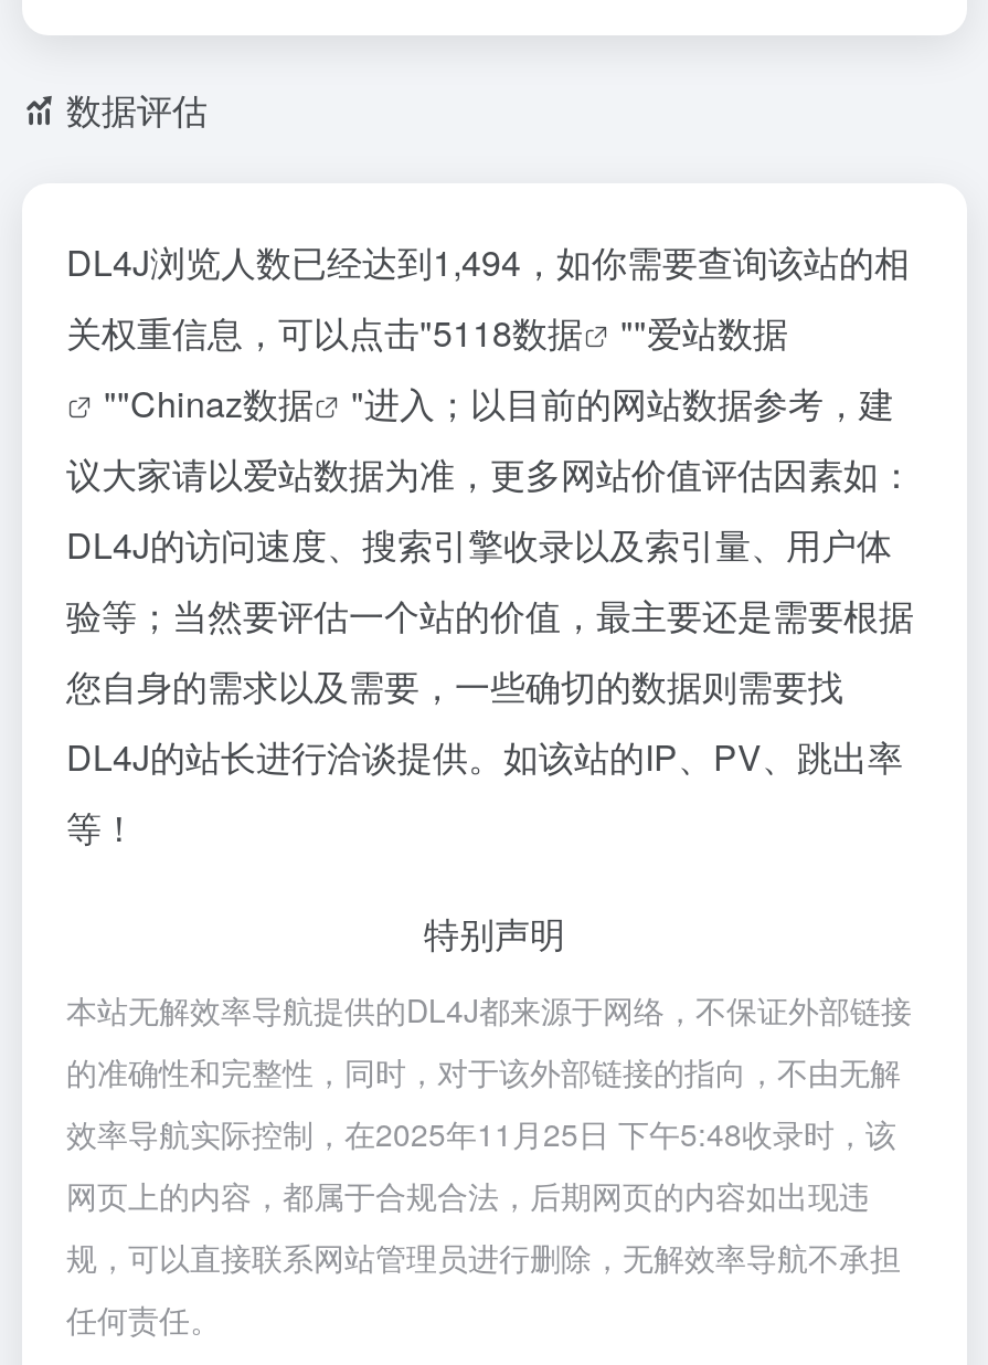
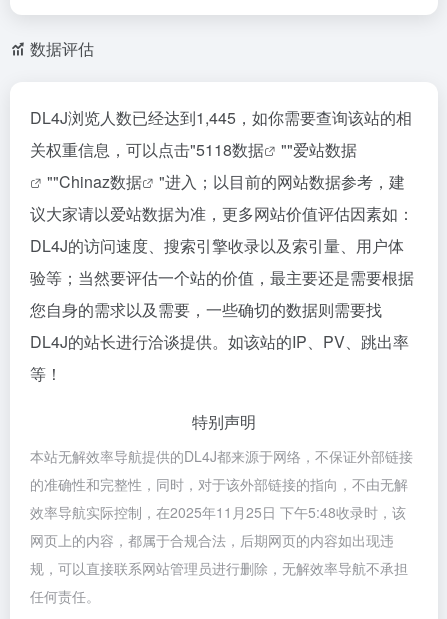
- DL4J浏览人数已经达到1,494，如你需要查询该站的相
+ DL4J浏览人数已经达到1,445，如你需要查询该站的相
